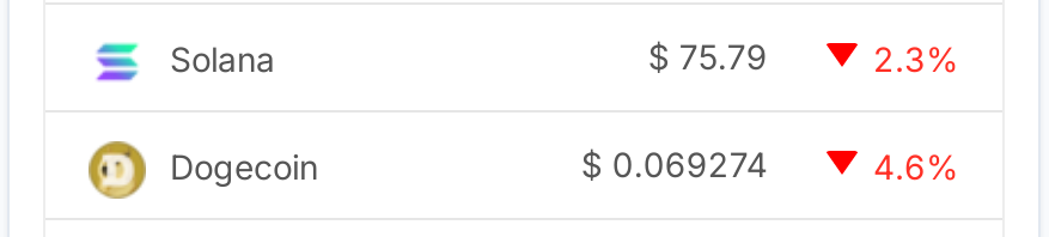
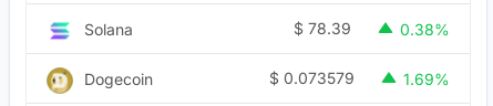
- $ 75.79
+ $ 78.39

- 2.3%
+ 0.38%

- $ 0.069274
+ $ 0.073579

- 4.6%
+ 1.69%
